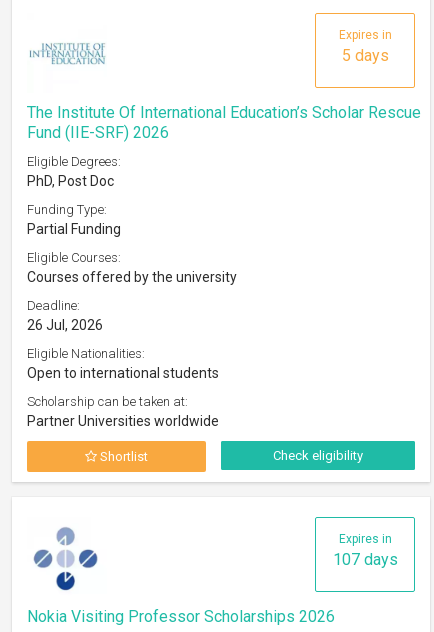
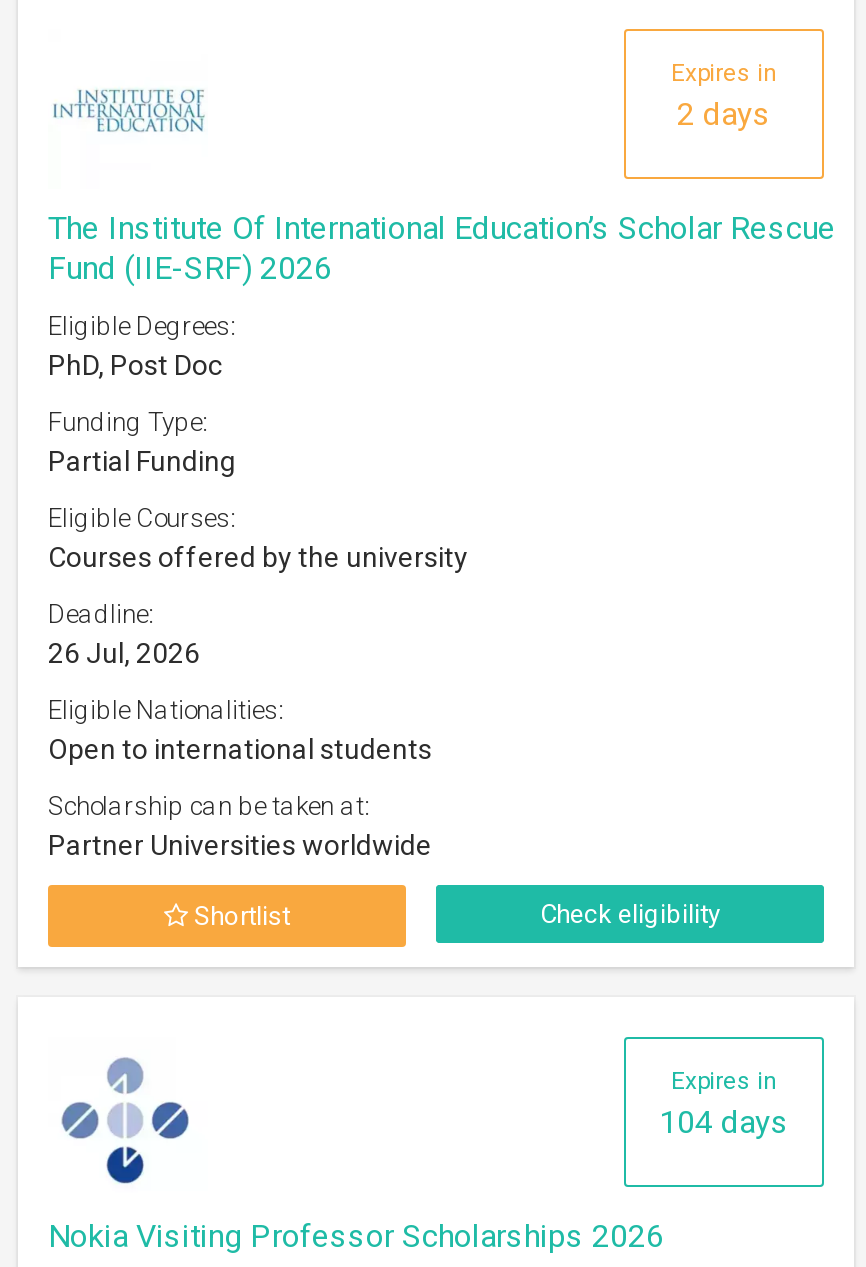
- 5 days
+ 2 days

- 107 days
+ 104 days
